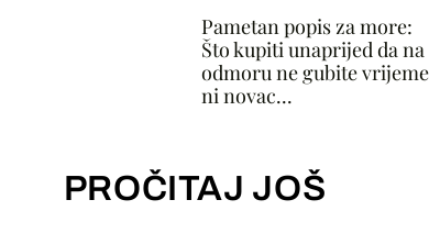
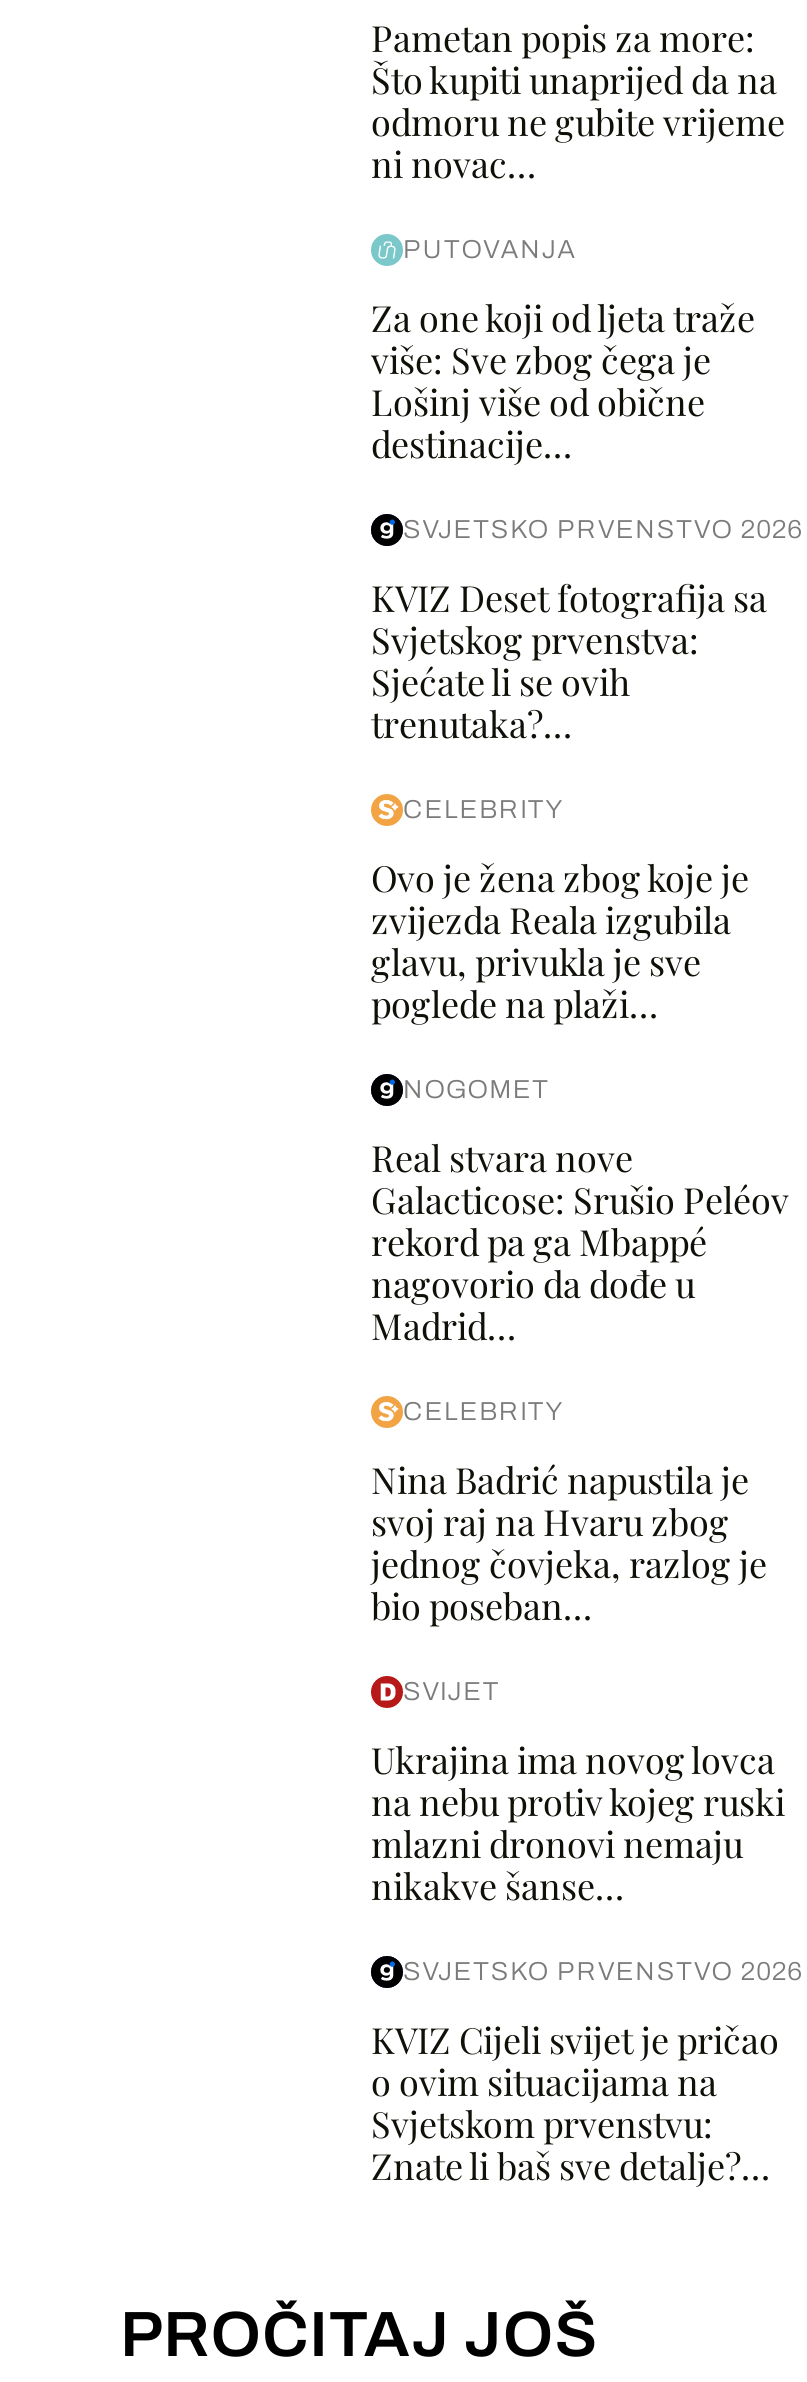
+ PUTOVANJA
+ Za one koji od ljeta traže
+ više: Sve zbog čega je
+ Lošinj više od obične
+ destinacije...
+ SVJETSKO PRVENSTVO 2026
+ KVIZ Deset fotografija sa
+ Svjetskog prvenstva:
+ Sjećate li se ovih
+ trenutaka?...
+ CELEBRITY
+ Ovo je žena zbog koje je
+ zvijezda Reala izgubila
+ glavu, privukla je sve
+ poglede na plaži...
+ NOGOMET
+ Real stvara nove
+ Galacticose: Srušio Peléov
+ rekord pa ga Mbappé
+ nagovorio da dođe u
+ Madrid...
+ CELEBRITY
+ Nina Badrić napustila je
+ svoj raj na Hvaru zbog
+ jednog čovjeka, razlog je
+ bio poseban...
+ SVIJET
+ Ukrajina ima novog lovca
+ na nebu protiv kojeg ruski
+ mlazni dronovi nemaju
+ nikakve šanse...
+ SVJETSKO PRVENSTVO 2026
+ KVIZ Cijeli svijet je pričao
+ o ovim situacijama na
+ Svjetskom prvenstvu:
+ Znate li baš sve detalje?...
